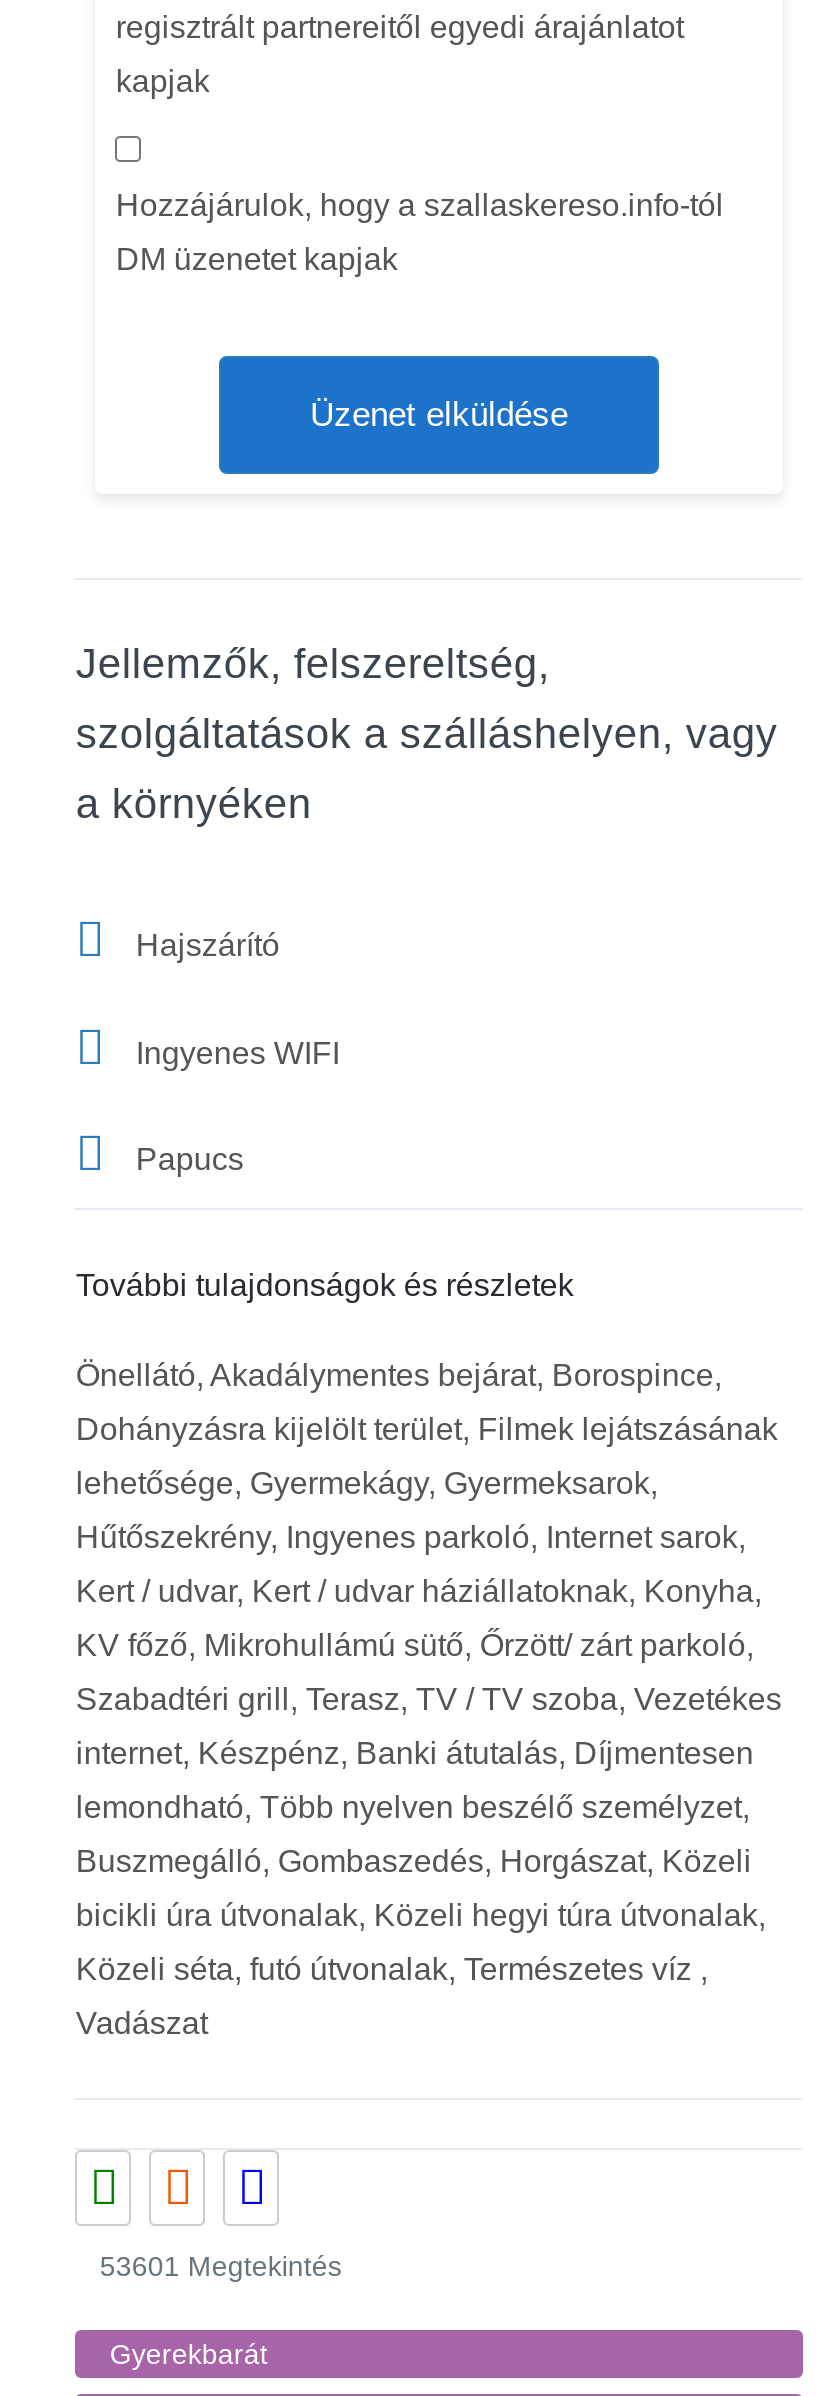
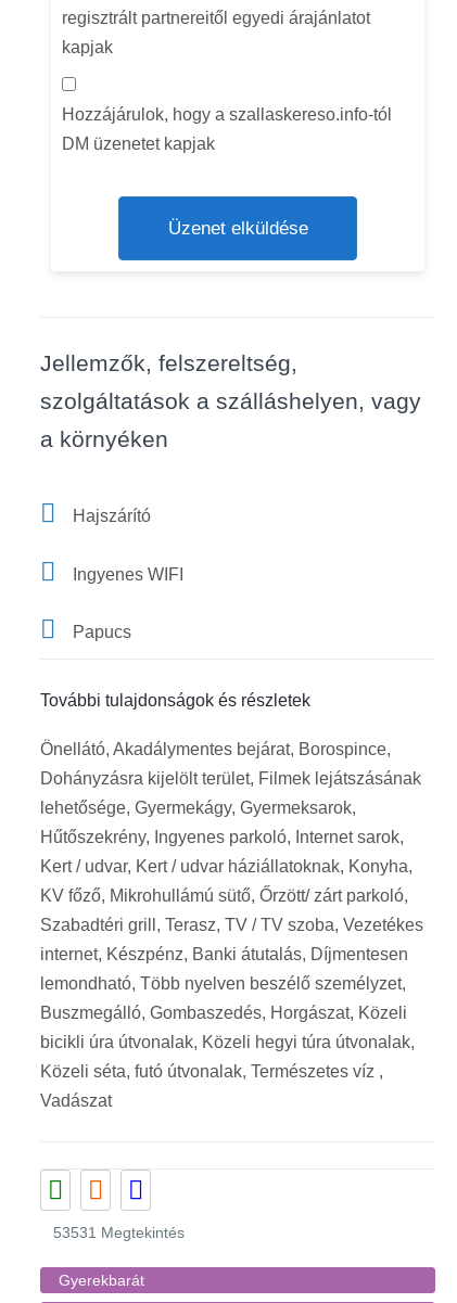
- 53601 Megtekintés
+ 53531 Megtekintés
